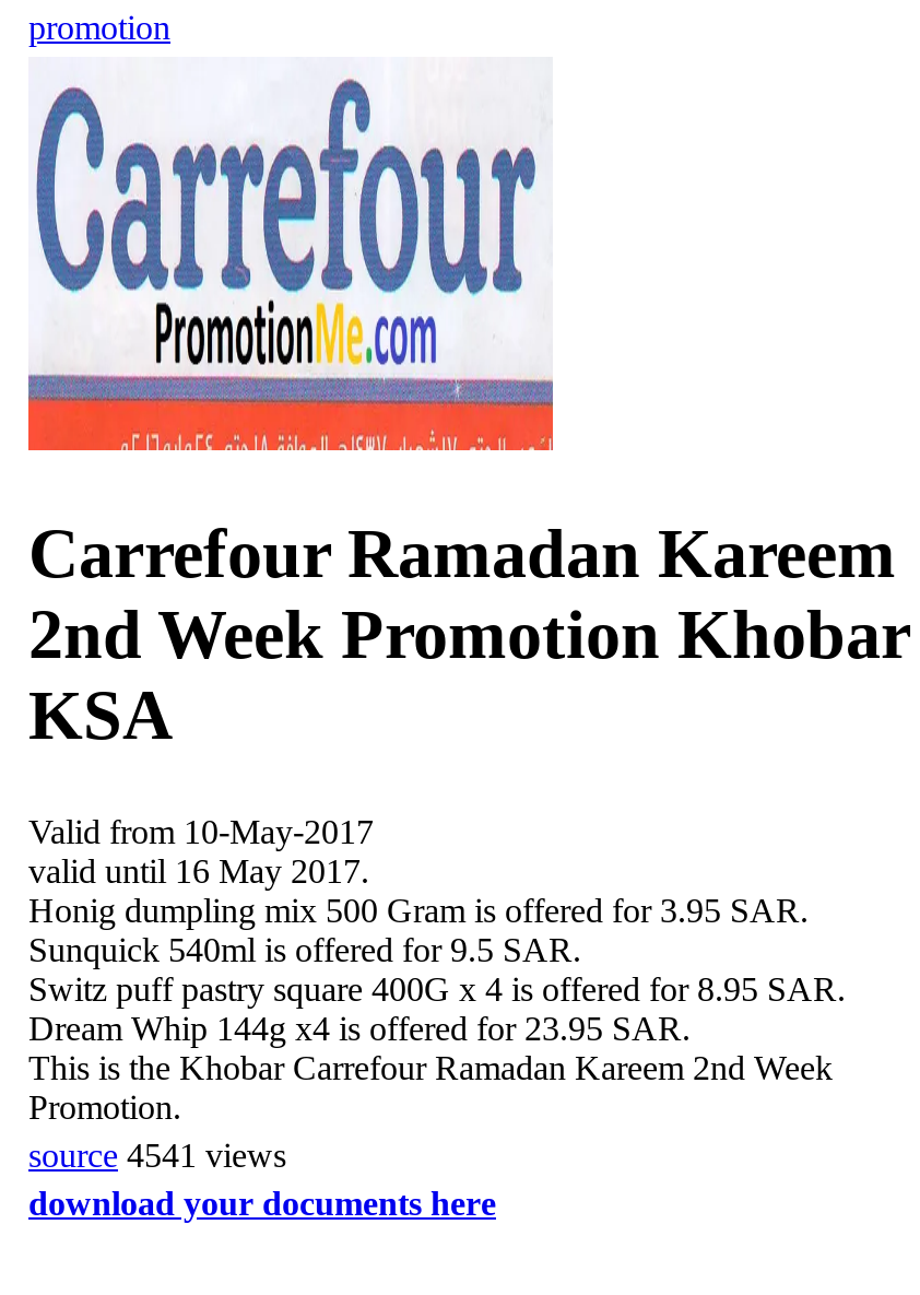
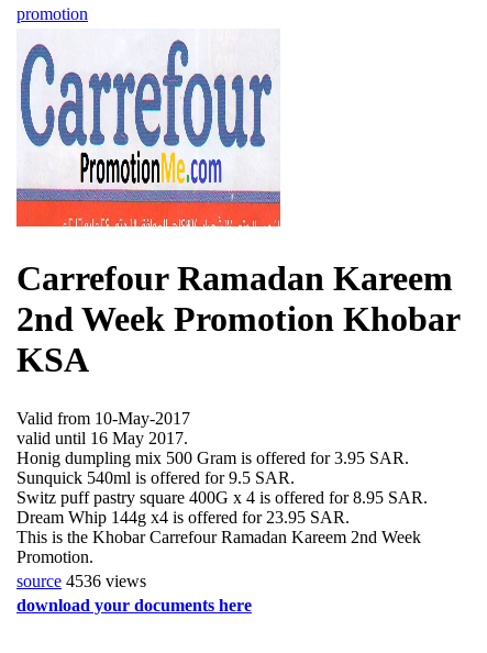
- source 4541 views
+ source 4536 views
